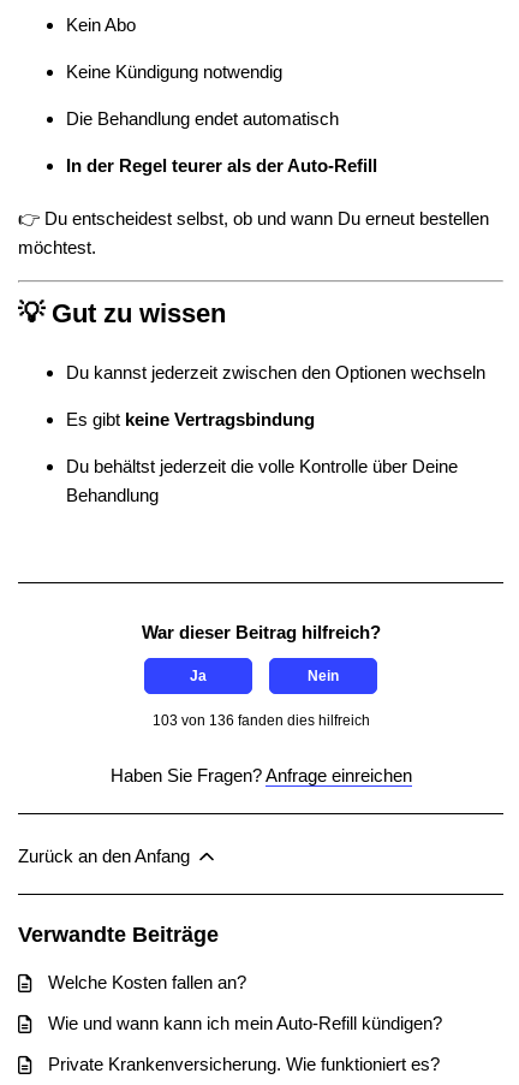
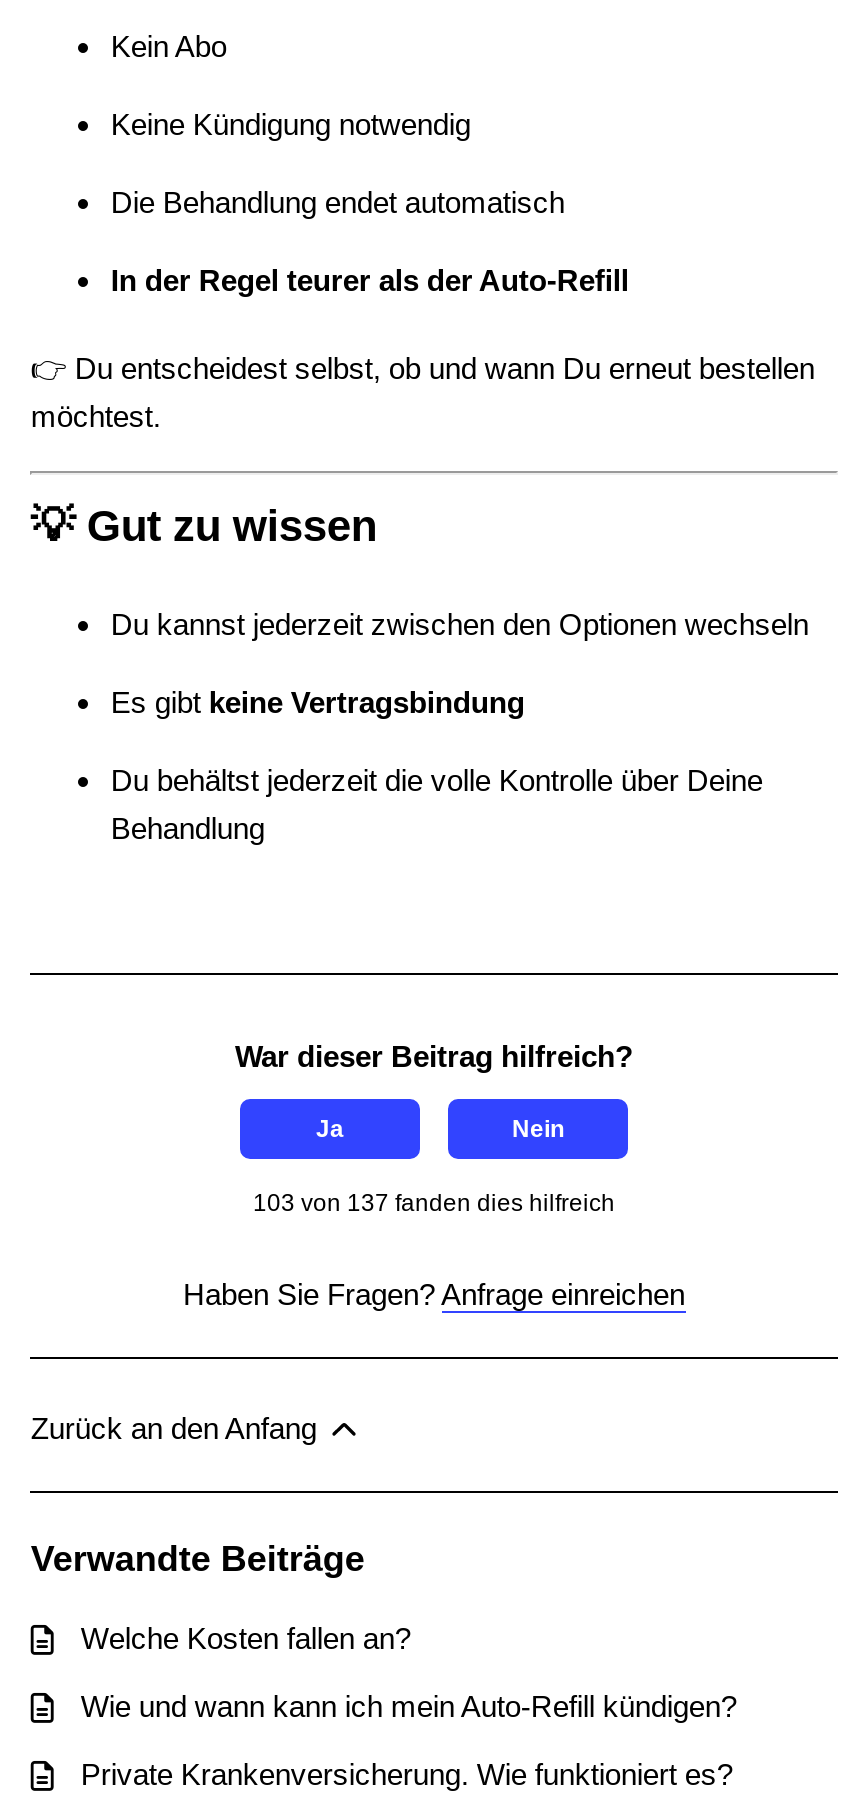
- 103 von 136 fanden dies hilfreich
+ 103 von 137 fanden dies hilfreich
